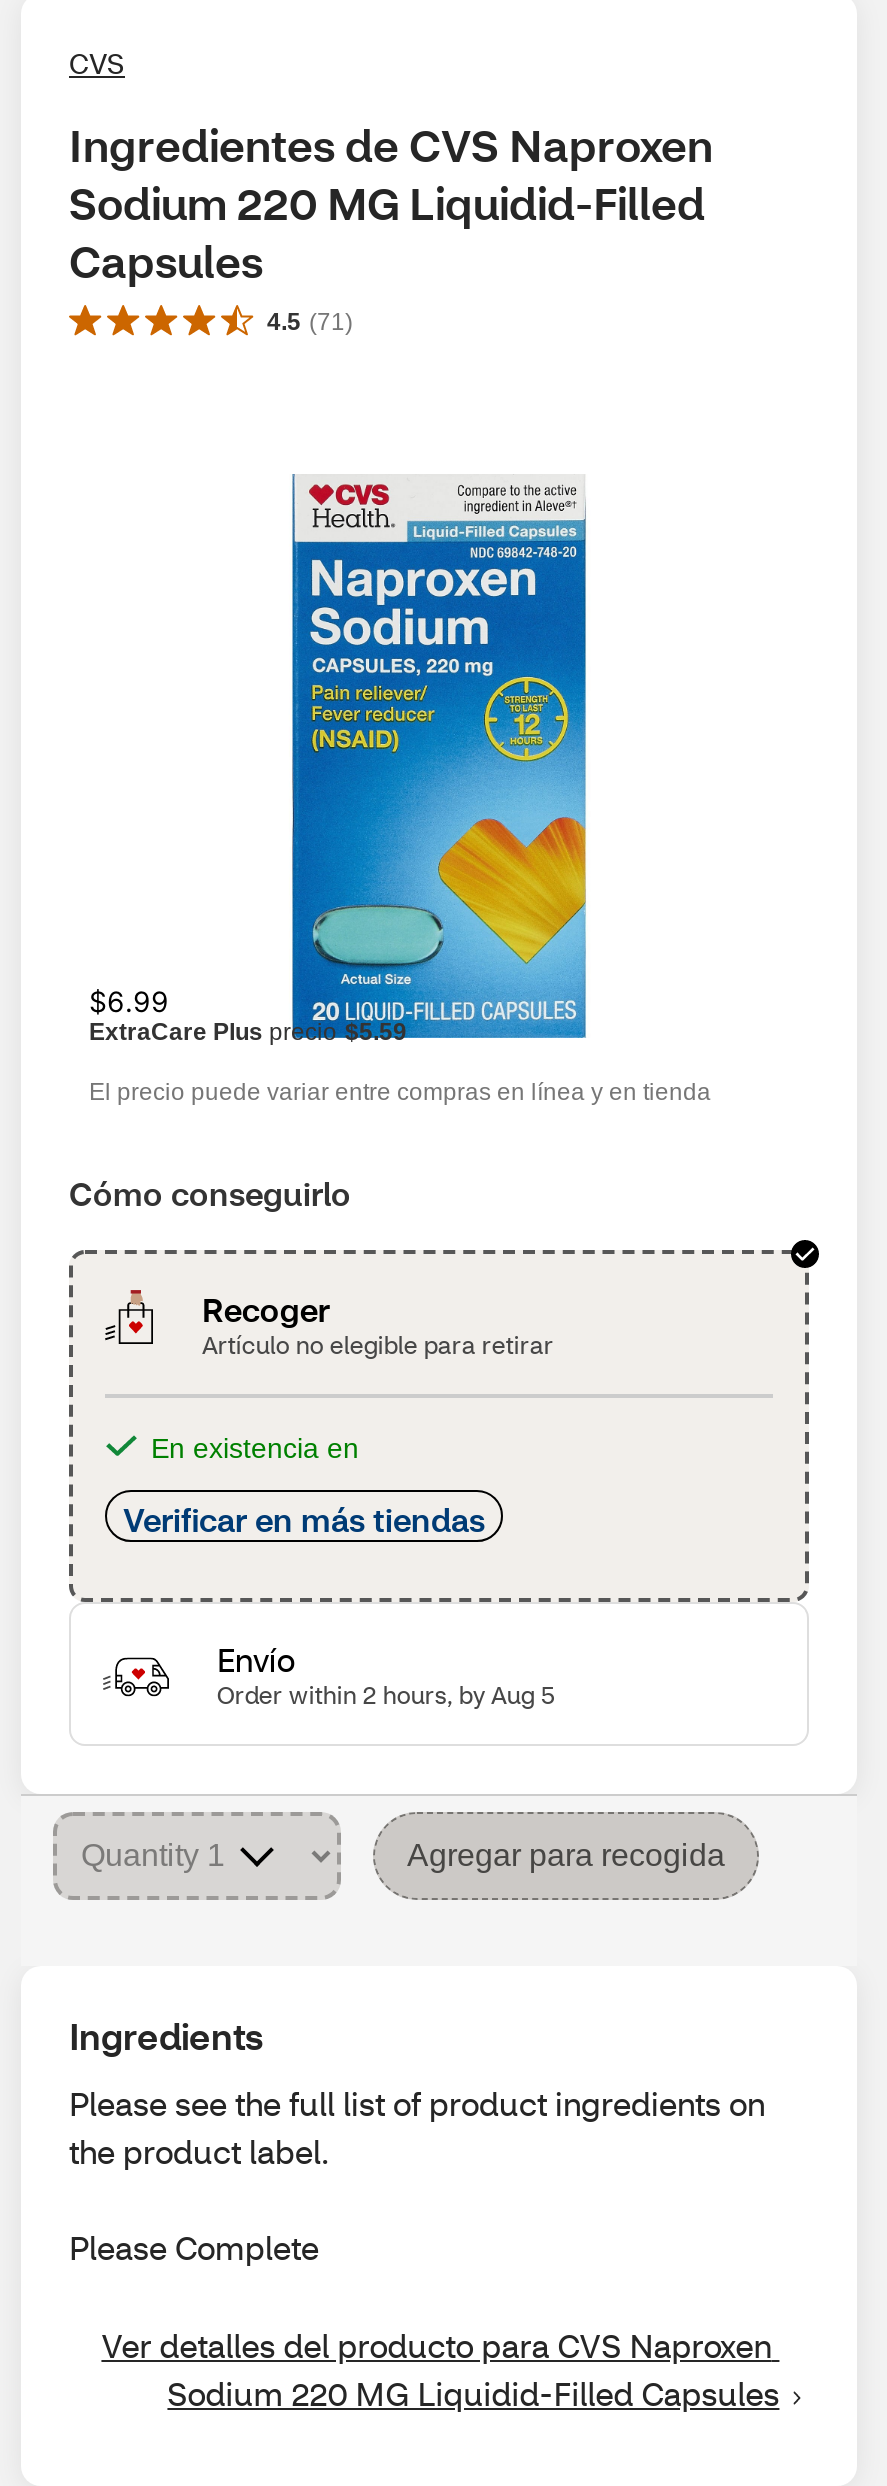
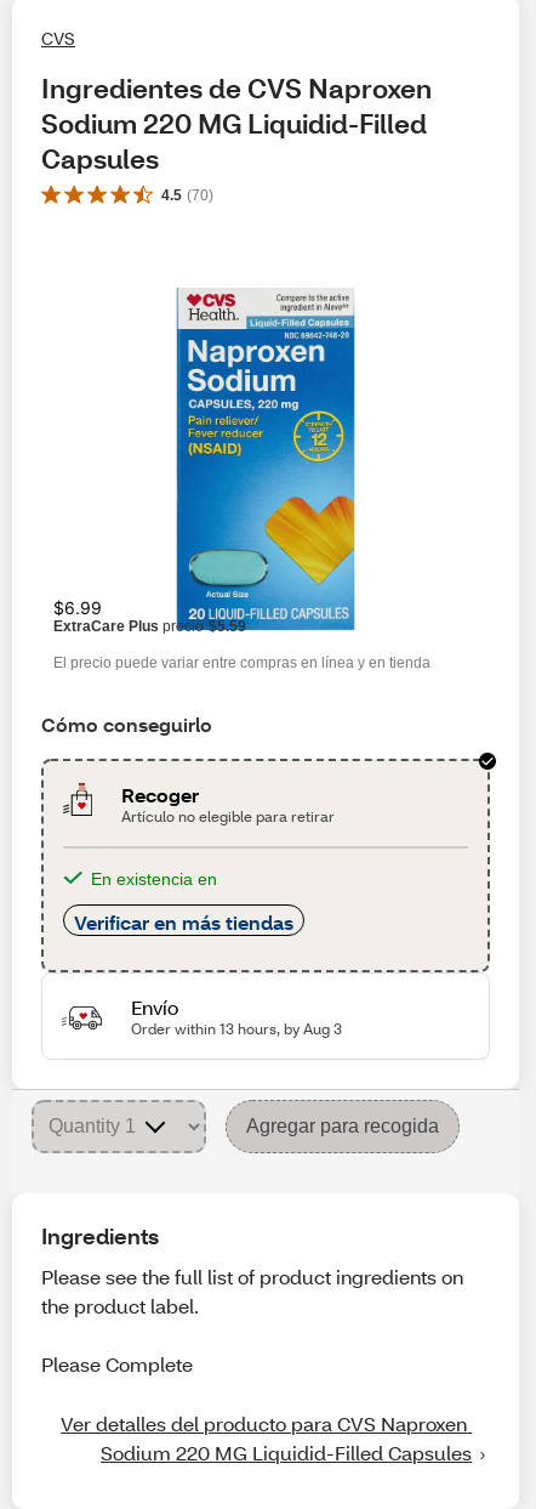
- 4.5 (71)
+ 4.5 (70)

- Order within 2 hours, by Aug 5
+ Order within 13 hours, by Aug 3
